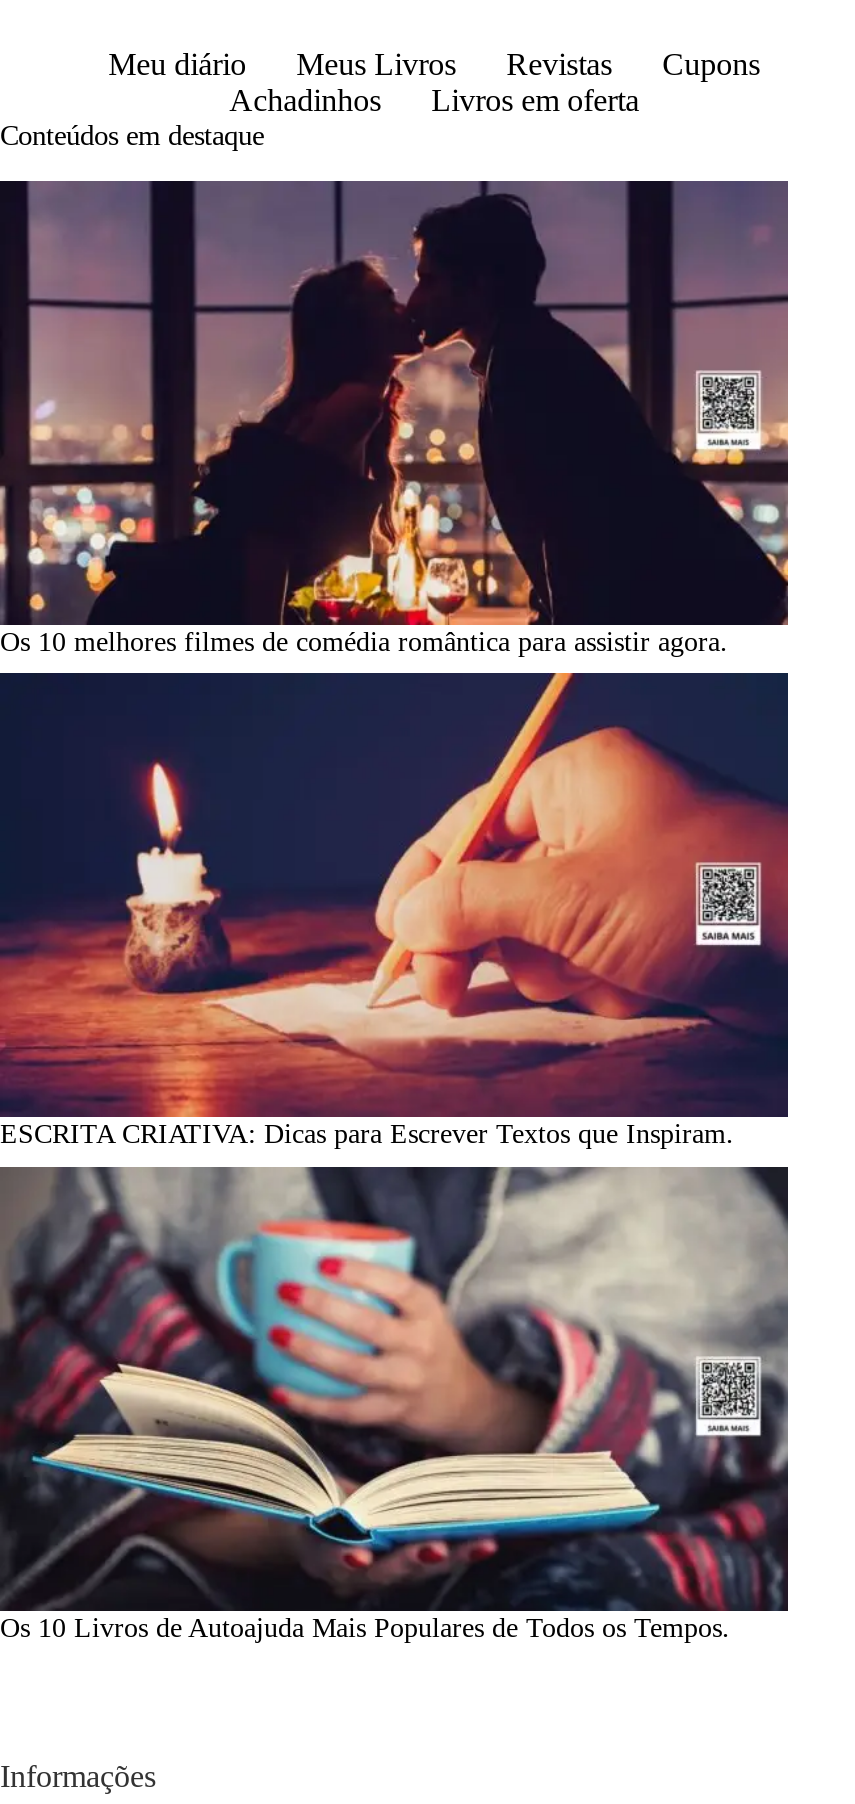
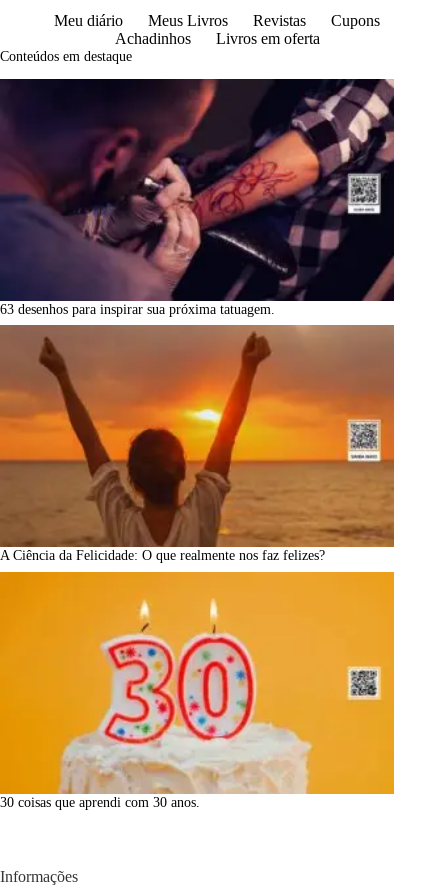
- [image]
- Os 10 melhores filmes de comédia romântica para assistir agora.
+ [image]
+ 63 desenhos para inspirar sua próxima tatuagem.

- [image]
- ESCRITA CRIATIVA: Dicas para Escrever Textos que Inspiram.
+ [image]
+ A Ciência da Felicidade: O que realmente nos faz felizes?

- [image]
- Os 10 Livros de Autoajuda Mais Populares de Todos os Tempos.
+ [image]
+ 30 coisas que aprendi com 30 anos.
